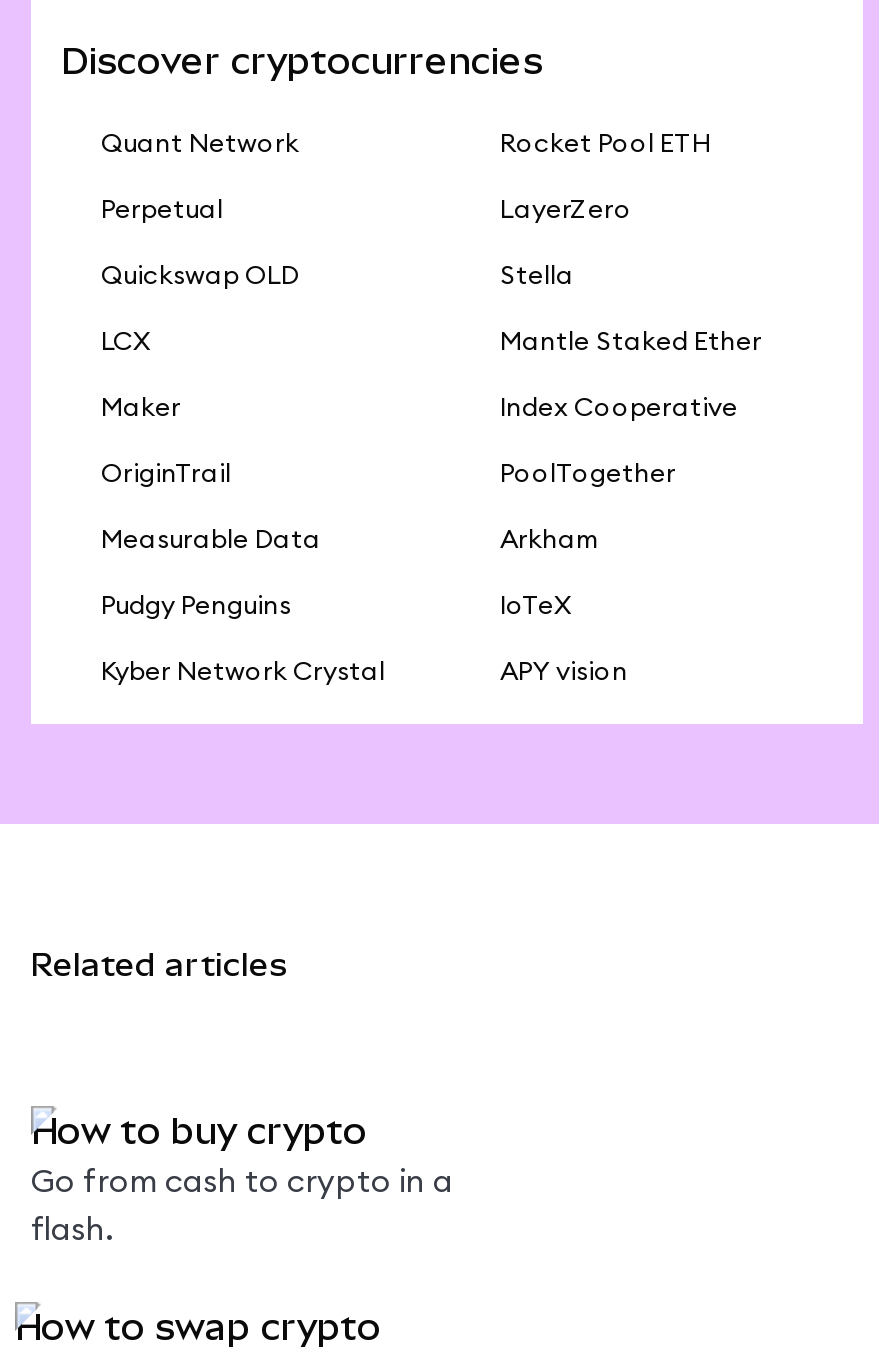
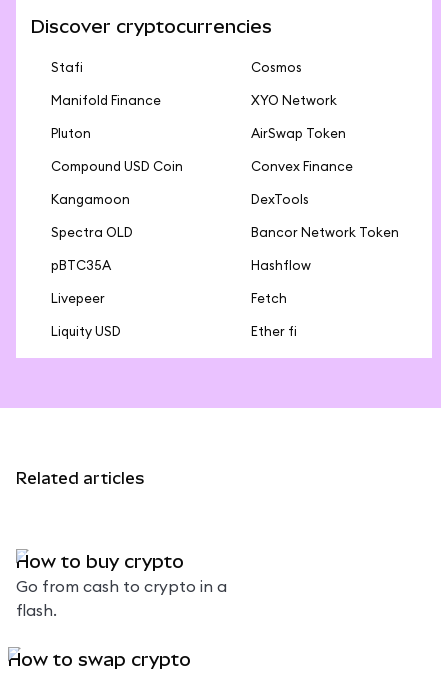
- Quant Network
- Rocket Pool ETH
+ Stafi
+ Cosmos

- Perpetual
- LayerZero
+ Manifold Finance
+ XYO Network

- Quickswap OLD
- Stella
+ Pluton
+ AirSwap Token

- LCX
- Mantle Staked Ether
+ Compound USD Coin
+ Convex Finance

- Maker
- Index Cooperative
+ Kangamoon
+ DexTools

- OriginTrail
- PoolTogether
+ Spectra OLD
+ Bancor Network Token

- Measurable Data
- Arkham
+ pBTC35A
+ Hashflow

- Pudgy Penguins
- IoTeX
+ Livepeer
+ Fetch

- Kyber Network Crystal
- APY vision
+ Liquity USD
+ Ether fi
